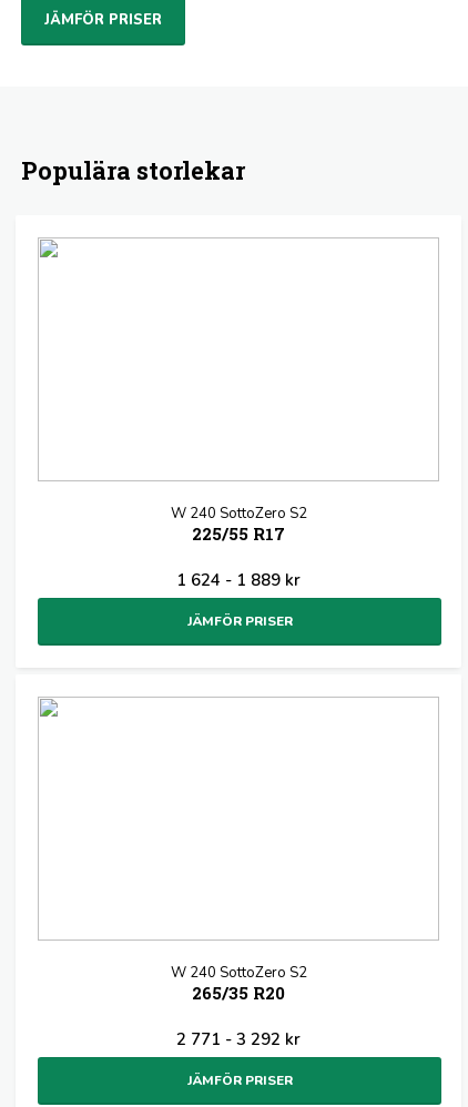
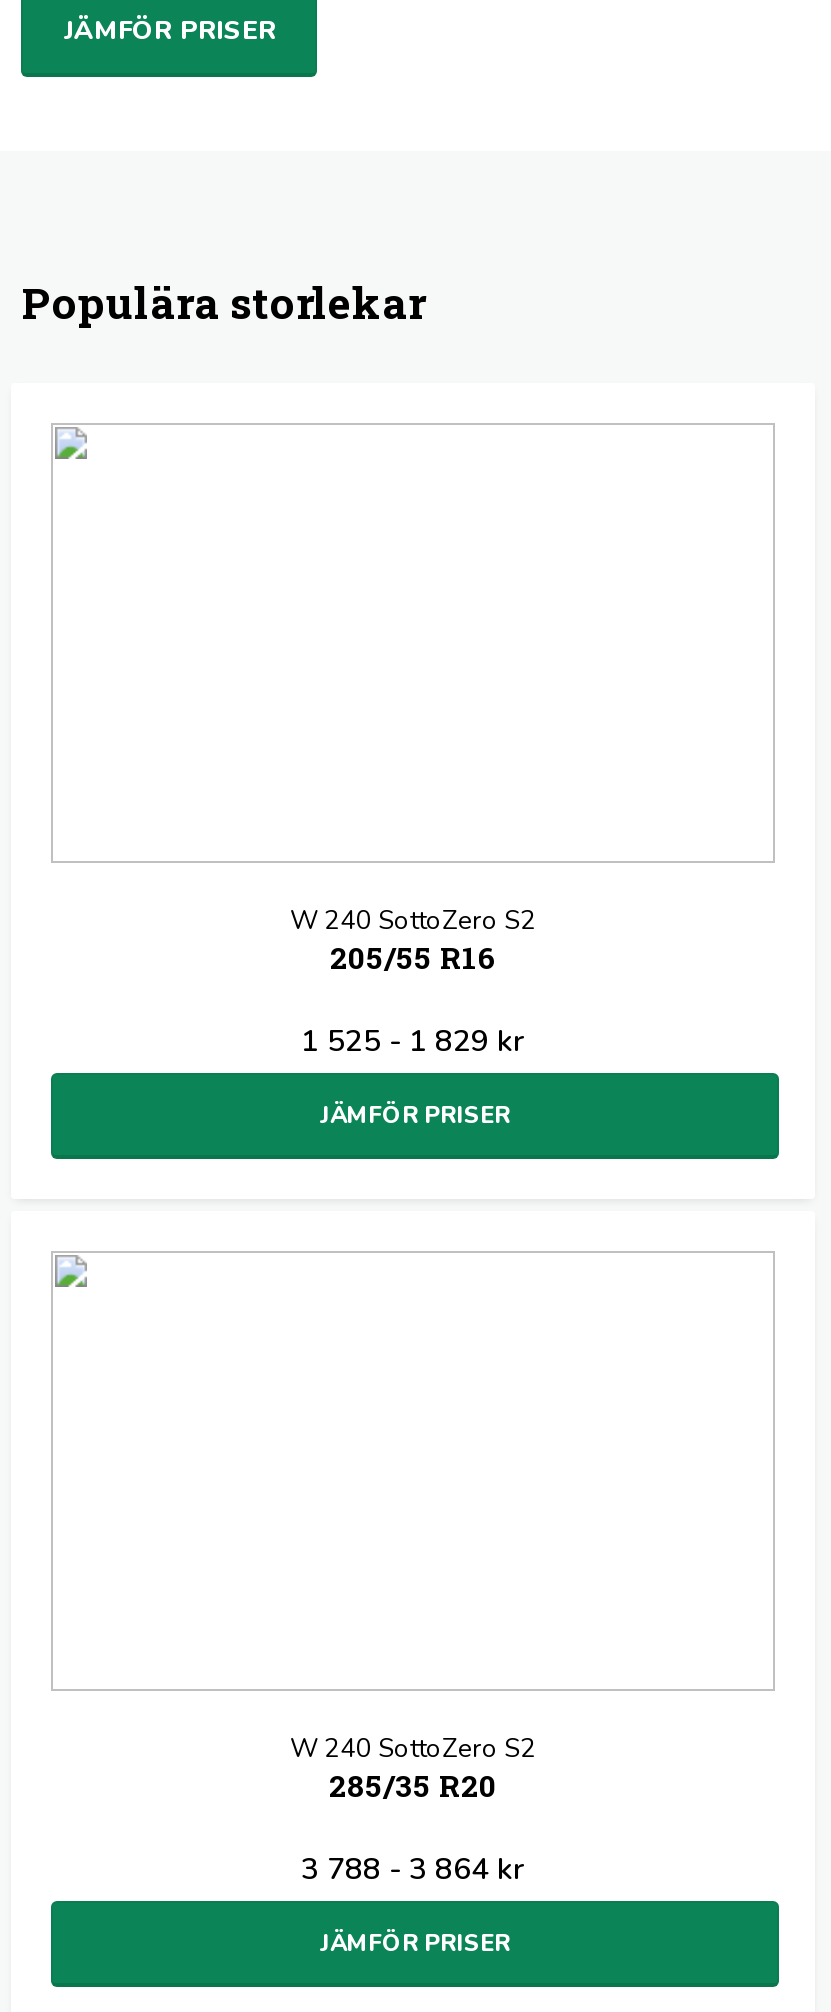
- 225/55 R17
+ 205/55 R16

- 1 624 - 1 889 kr
+ 1 525 - 1 829 kr

- 265/35 R20
+ 285/35 R20

- 2 771 - 3 292 kr
+ 3 788 - 3 864 kr
